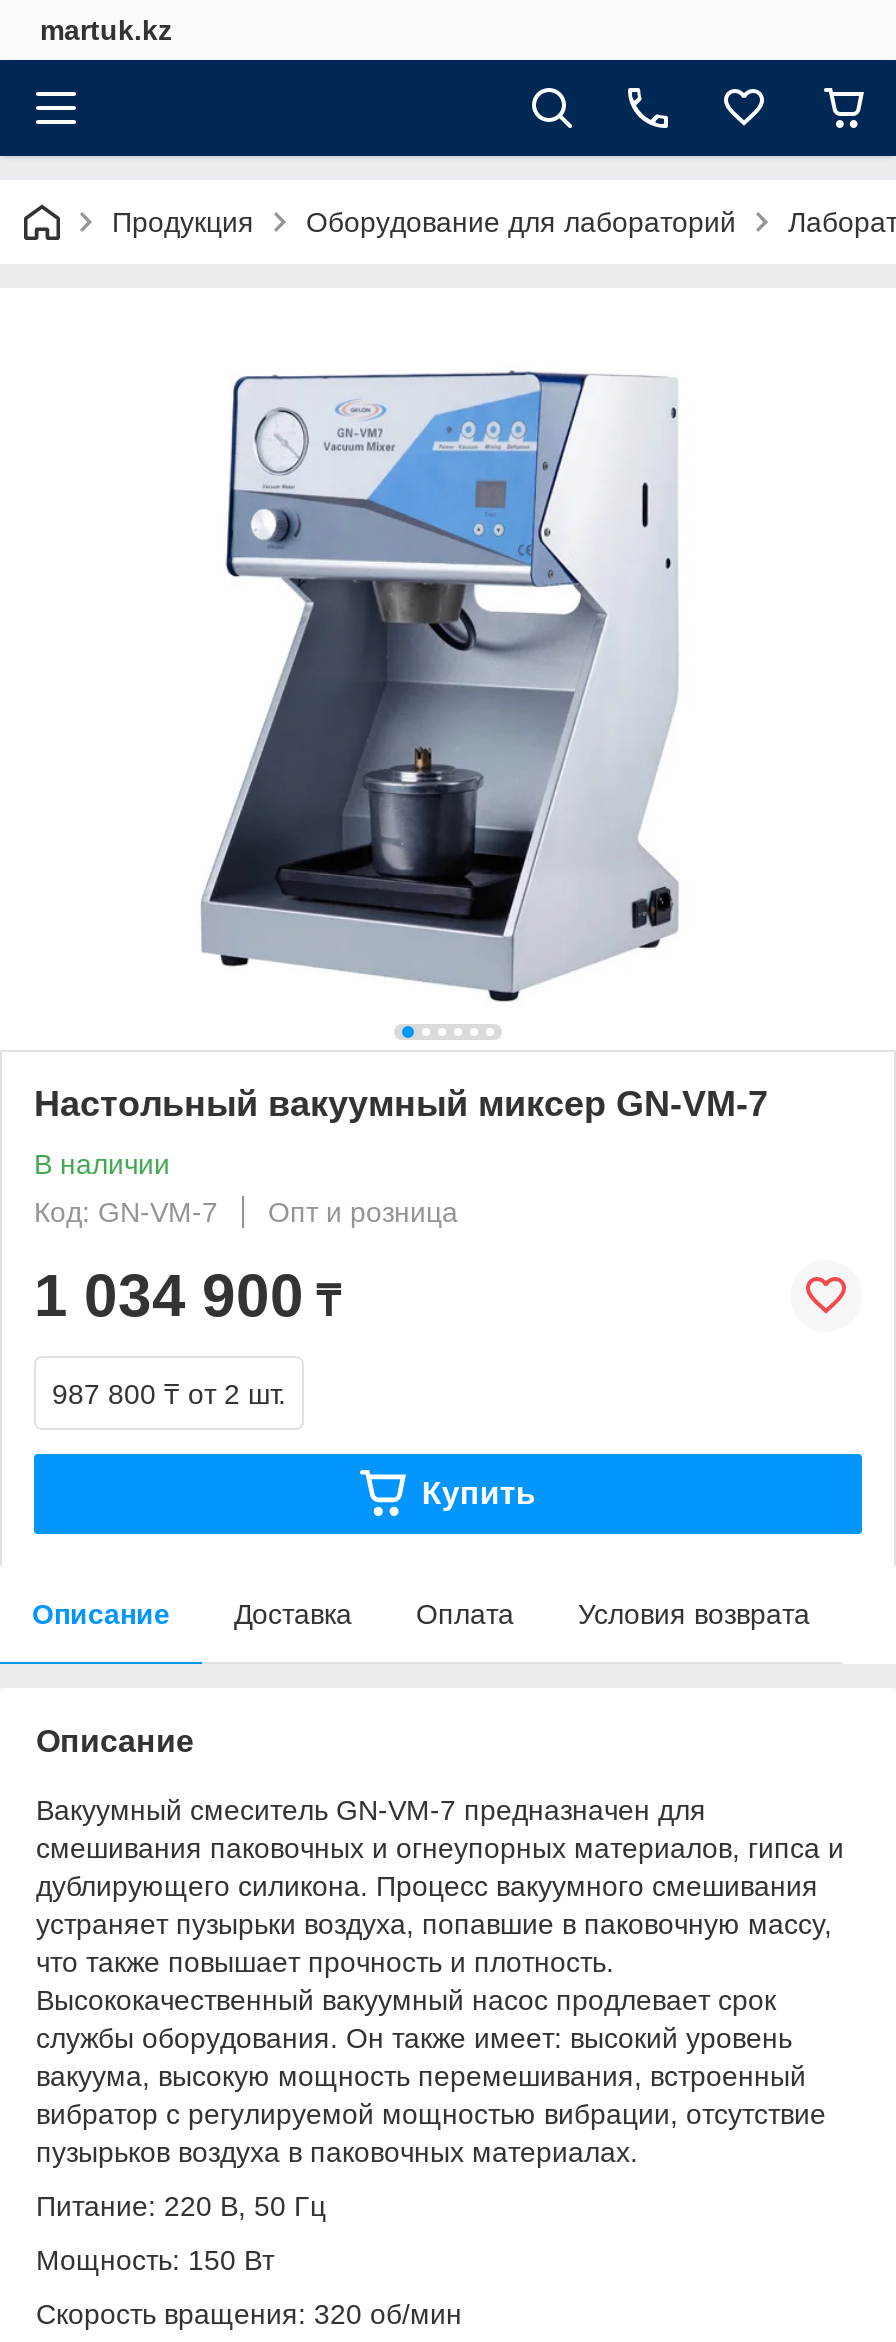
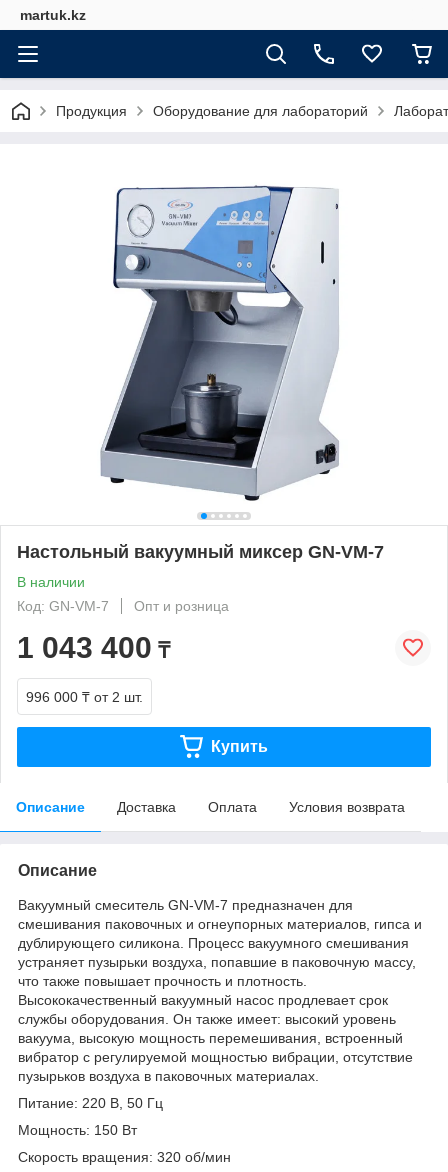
- 1 034 900 ₸
+ 1 043 400 ₸

- 987 800 ₸ от 2 шт.
+ 996 000 ₸ от 2 шт.
